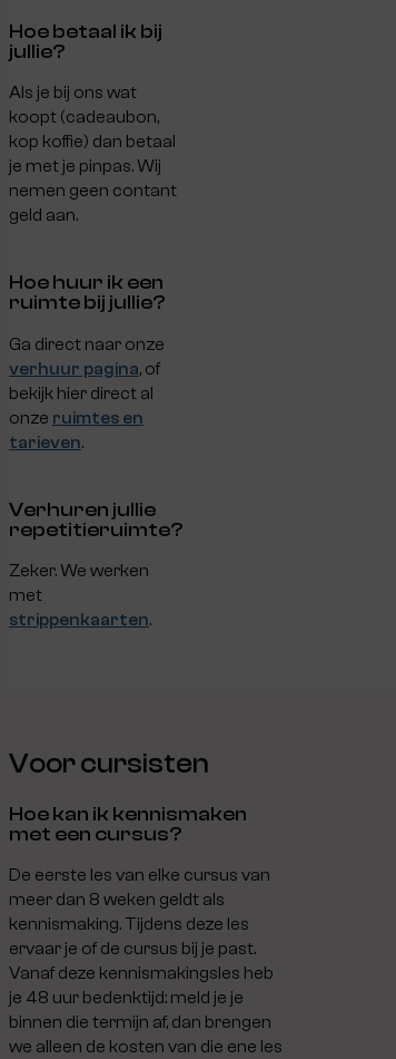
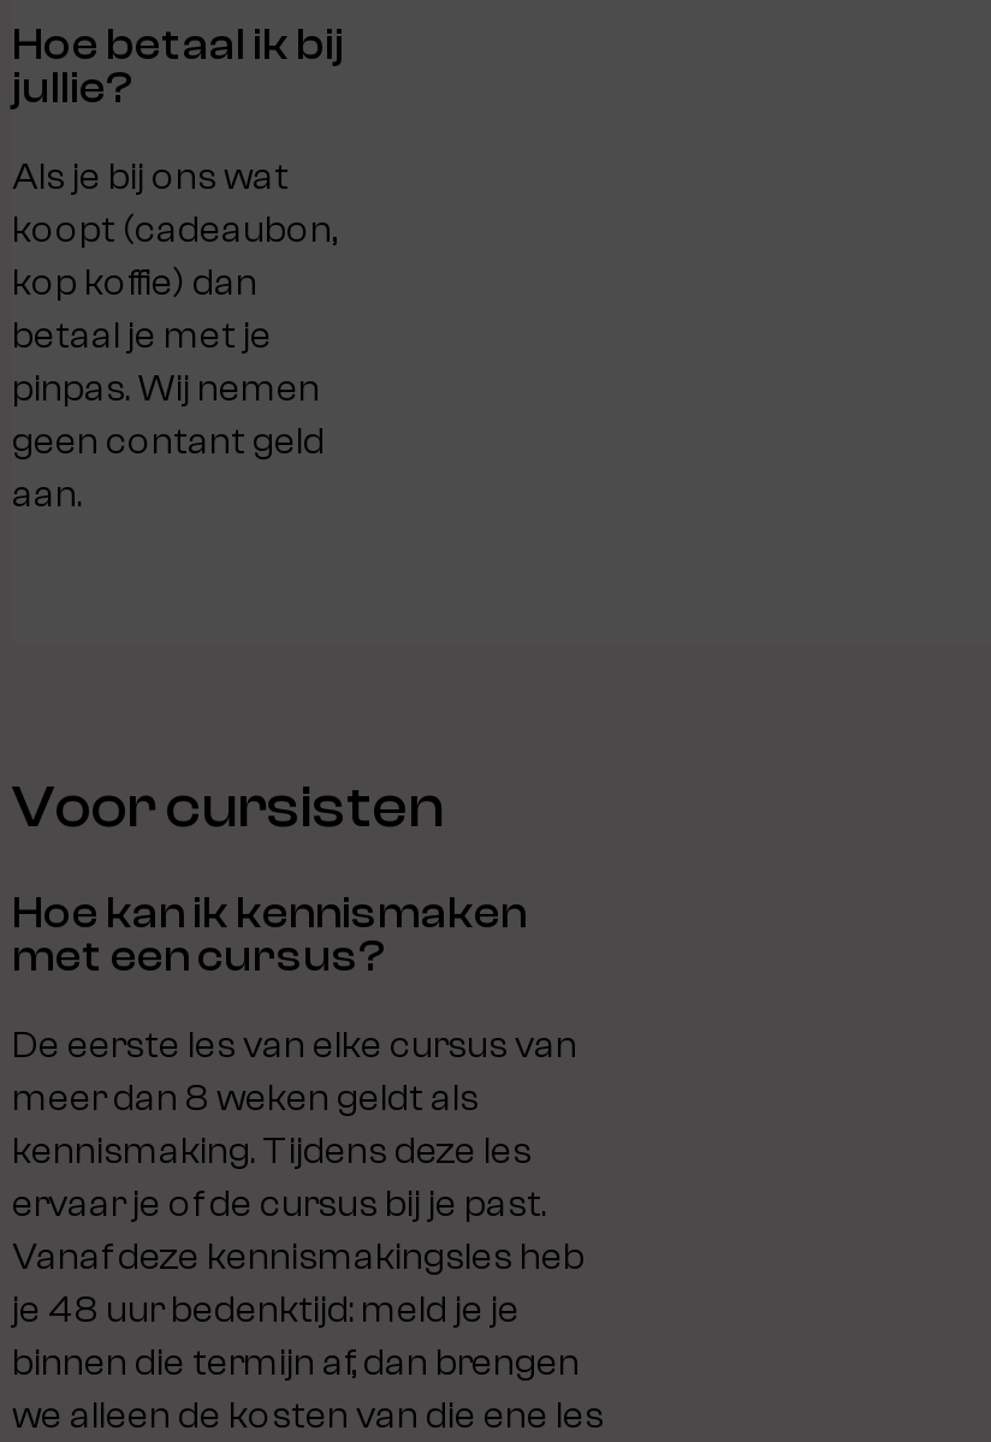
- kop koffie) dan betaal
- je met je pinpas. Wij
- nemen geen contant
- geld aan.
- Hoe huur ik een
- ruimte bij jullie?
- Ga direct naar onze
- verhuur pagina, of
- bekijk hier direct al
- onze ruimtes en
- tarieven
- Verhuren jullie
- repetitieruimte?
- Zeker. We werken
- met
- strippenkaarten
+ kop koffie) dan
+ betaal je met je
+ pinpas. Wij nemen
+ geen contant geld
+ aan.
